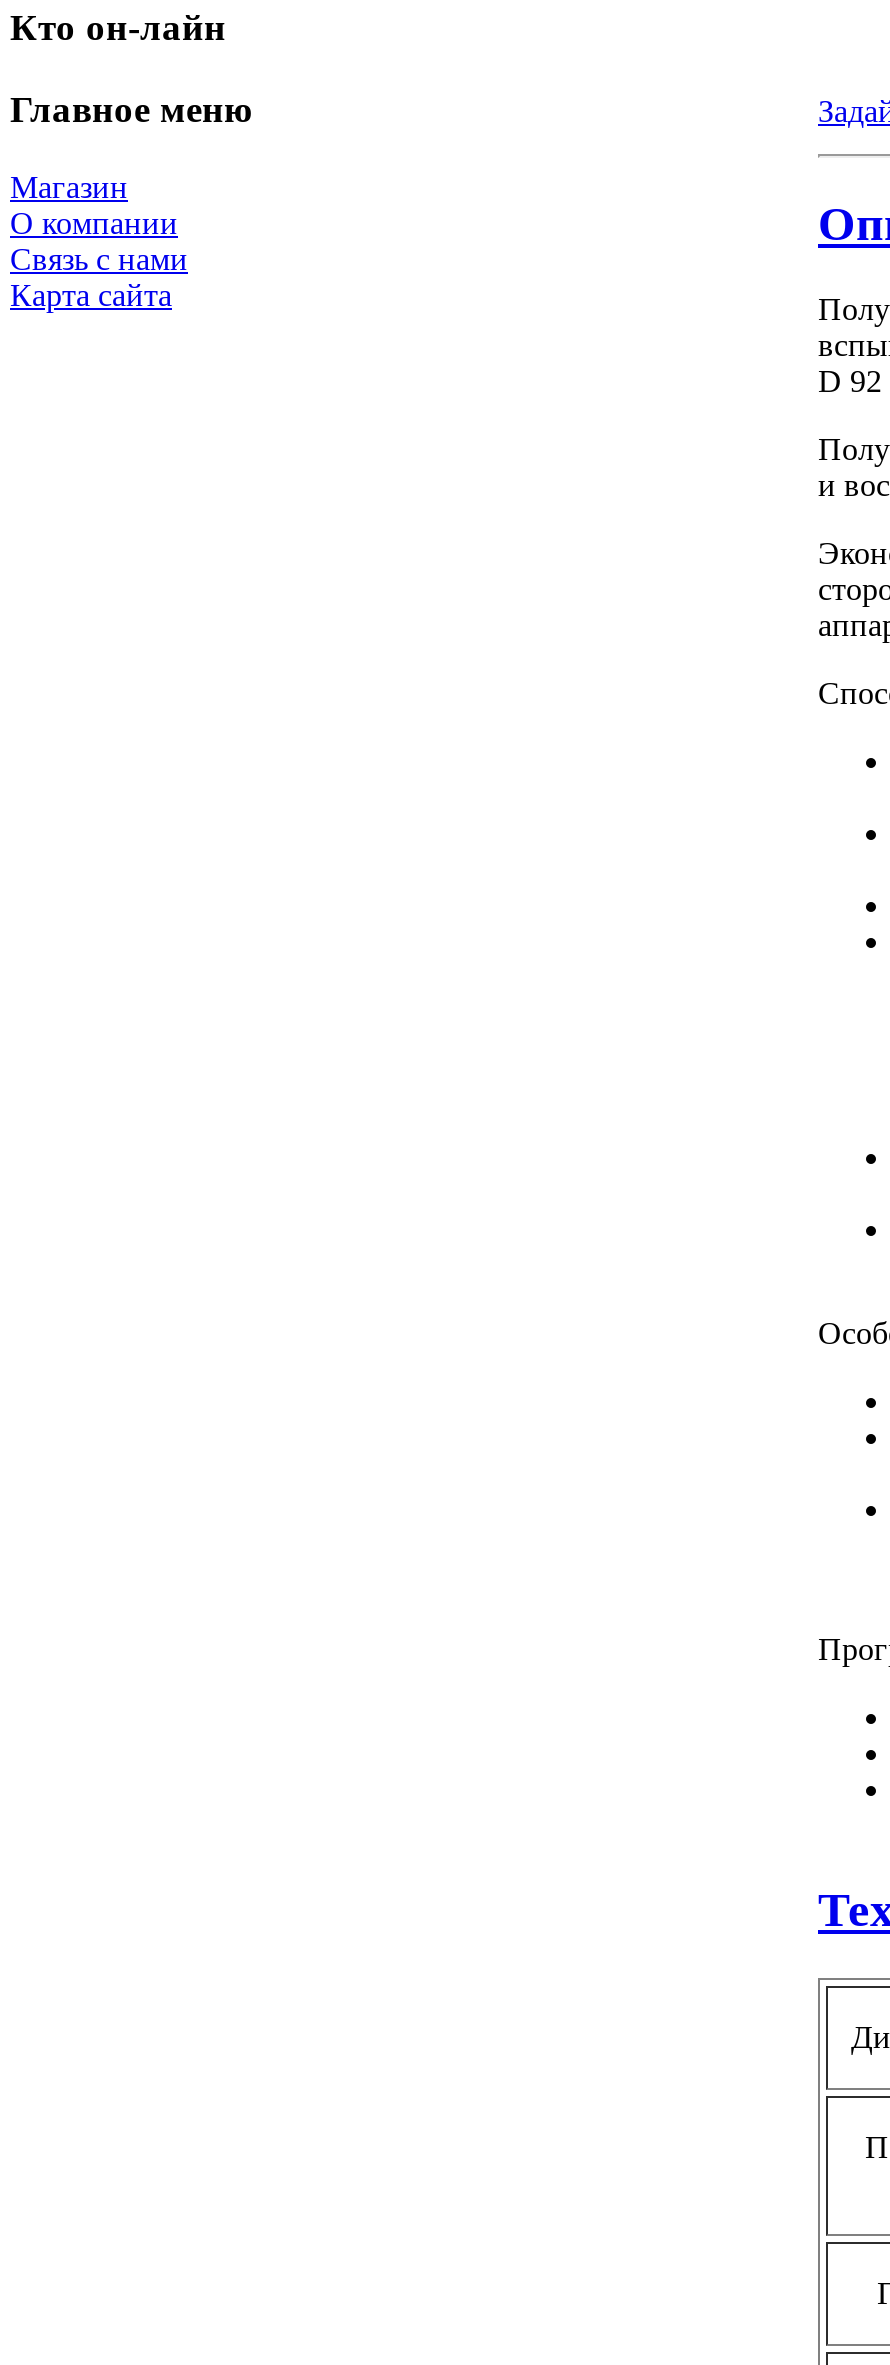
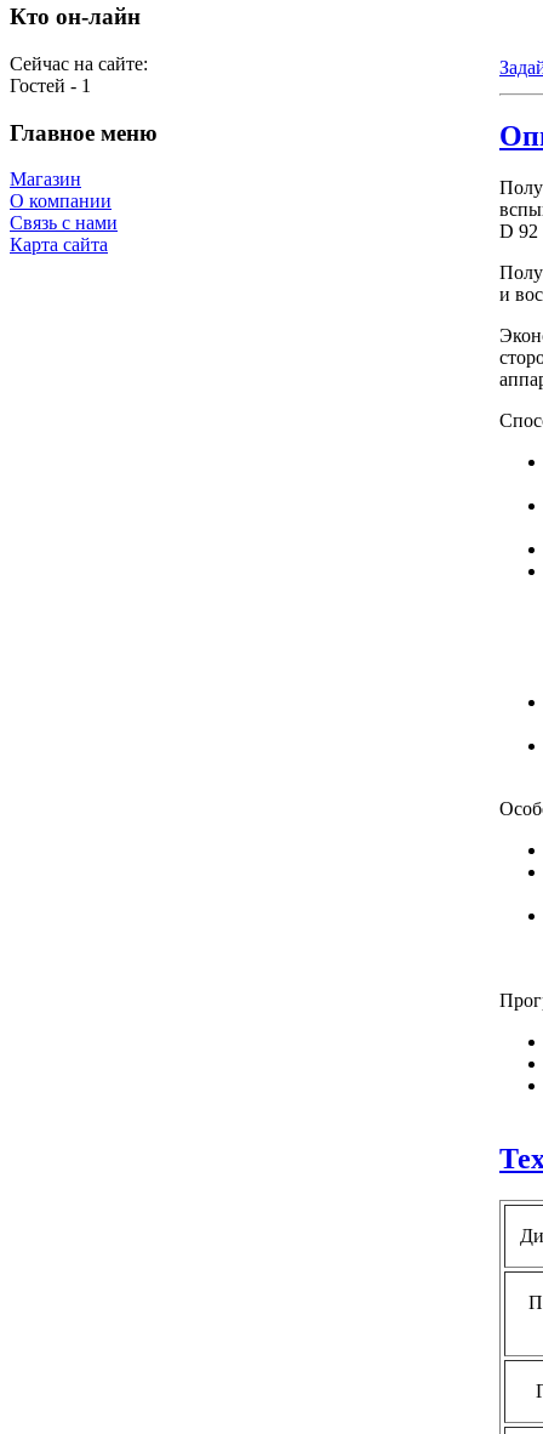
+ Сейчас на сайте:
+ Гостей - 1

moved down: Главное меню | Магазин | О компании | Связь с нами | Карта сайта
